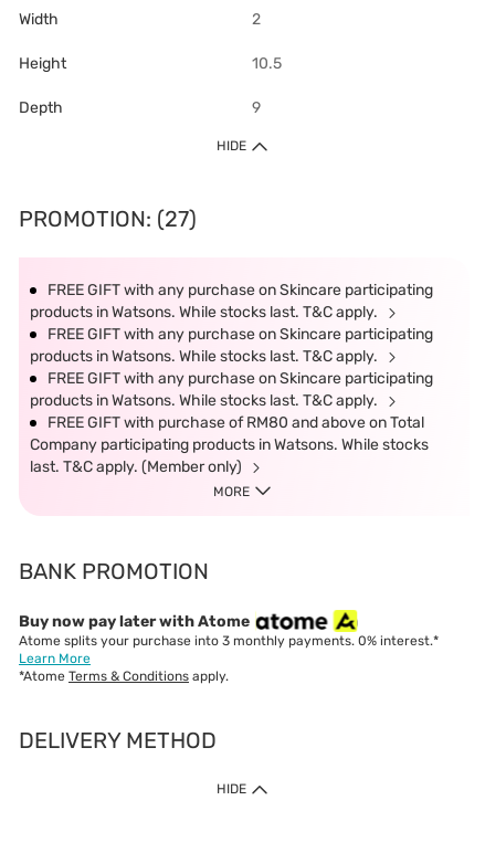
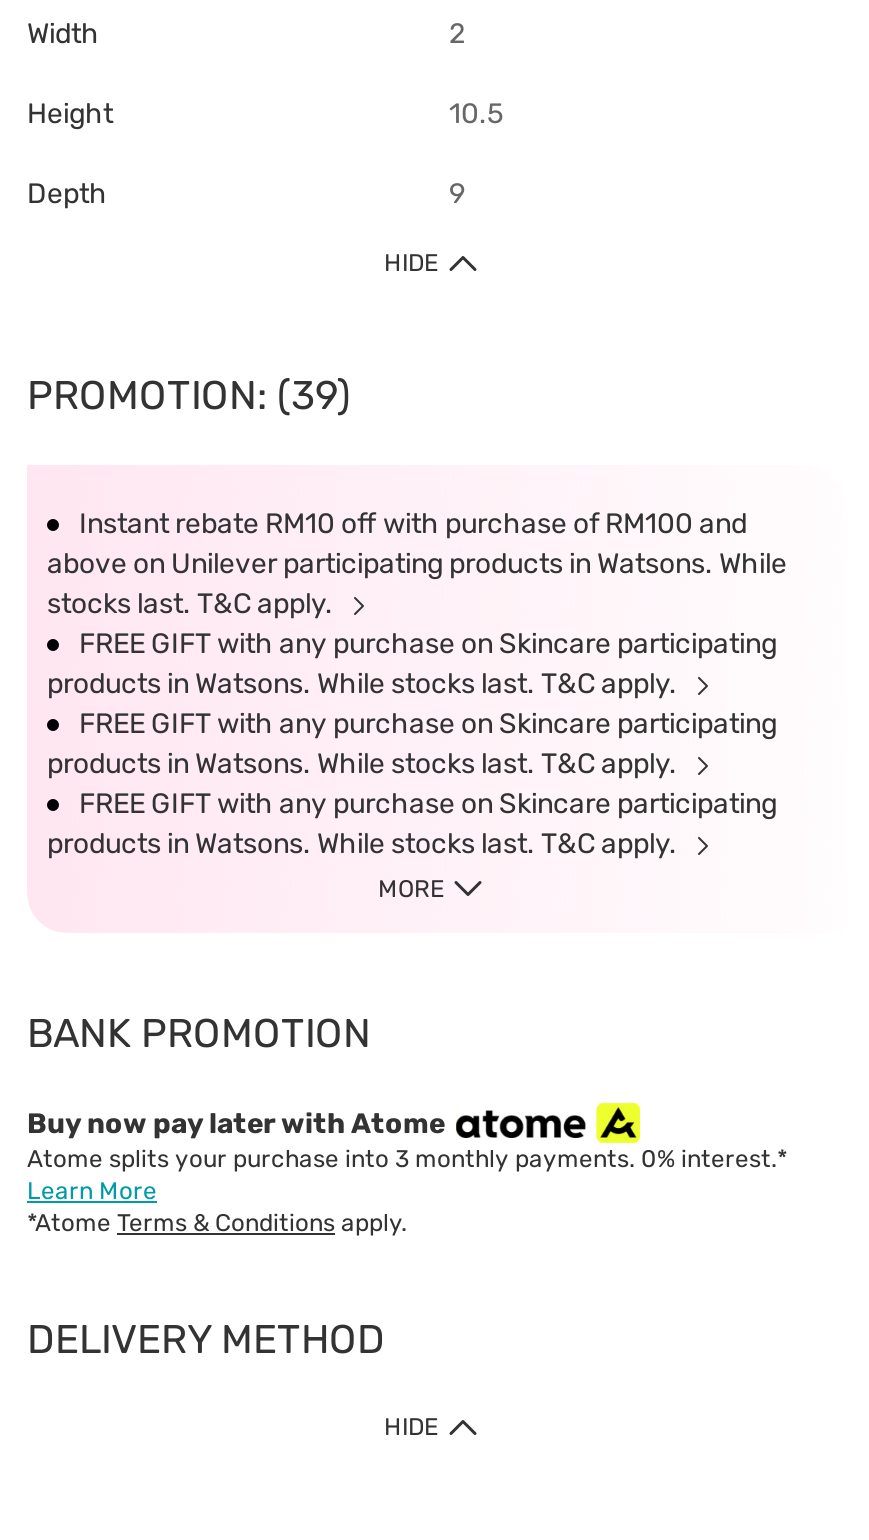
- PROMOTION: (27)
+ PROMOTION: (39)
+ Instant rebate RM10 off with purchase of RM100 and
+ above on Unilever participating products in Watsons. While
+ stocks last. T&C apply.

moved down: FREE GIFT with any purchase on Skincare participating | products in Watsons. While stocks last. T&C apply. | FREE GIFT with any purchase on Skincare participating | products in Watsons. While stocks last. T&C apply. | FREE GIFT with any purchase on Skincare participating | products in Watsons. While stocks last. T&C apply.

- FREE GIFT with purchase of RM80 and above on Total
- Company participating products in Watsons. While stocks
- last. T&C apply. (Member only)
